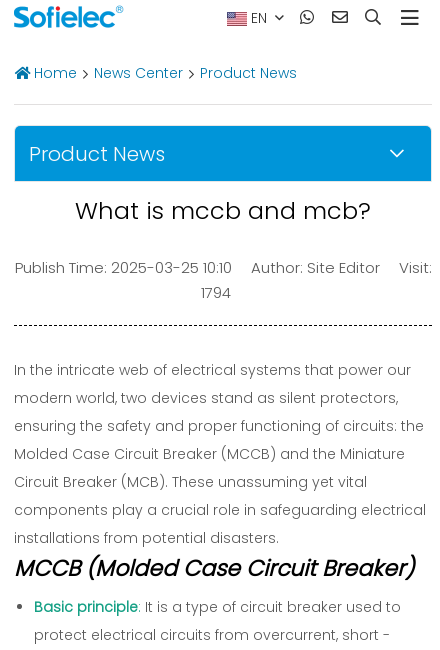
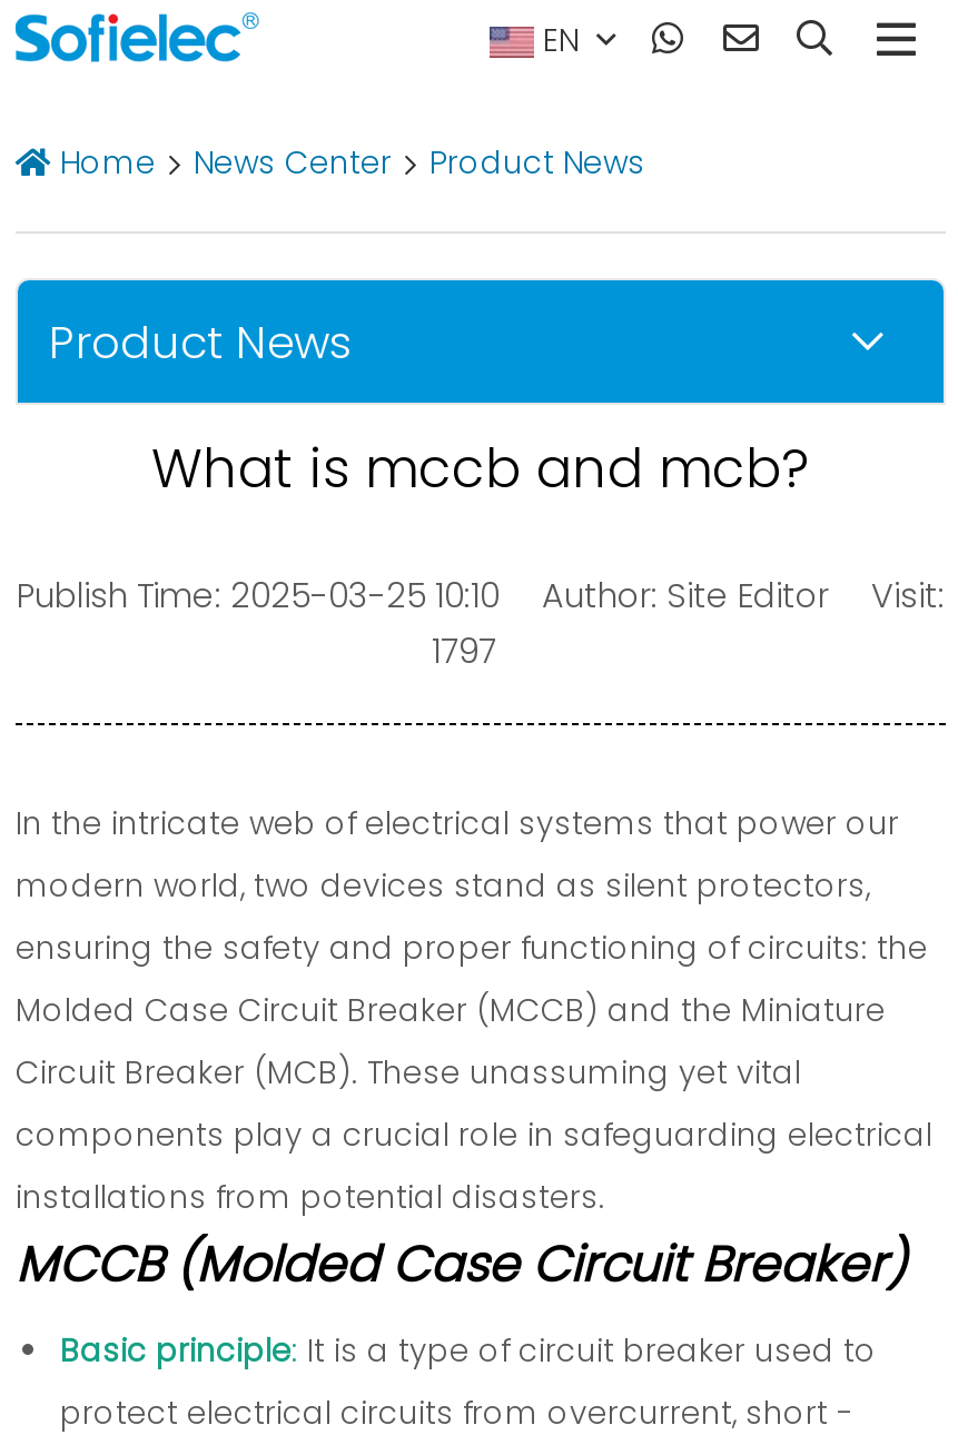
- 1794
+ 1797
